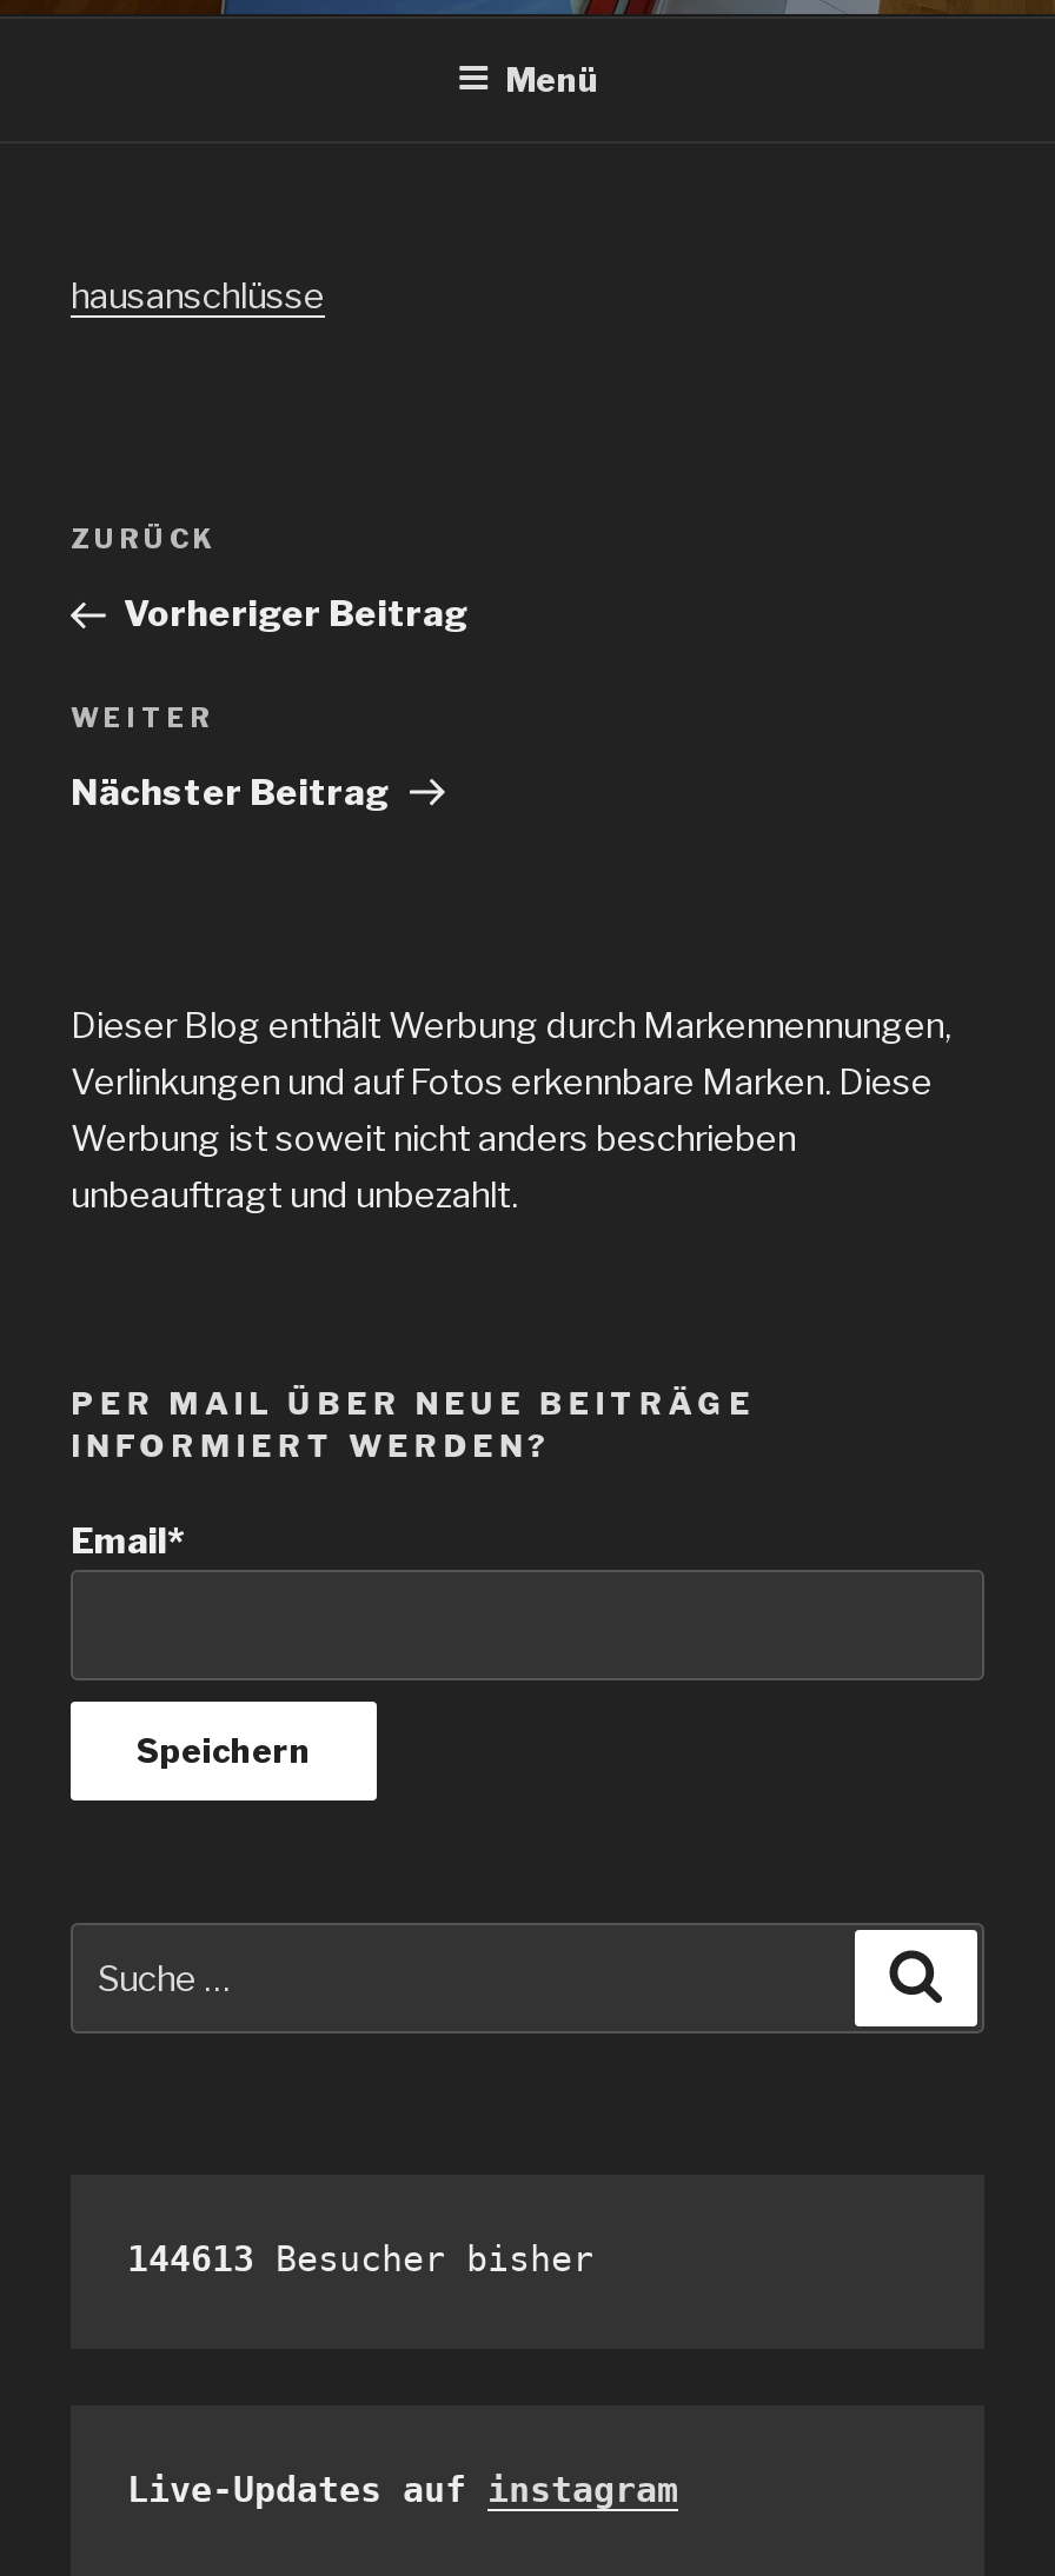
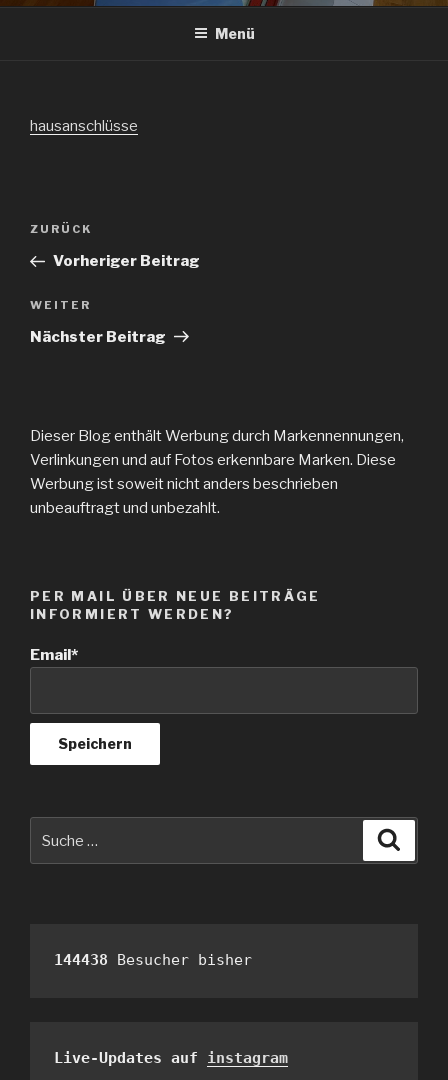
- 144613 Besucher bisher
+ 144438 Besucher bisher
